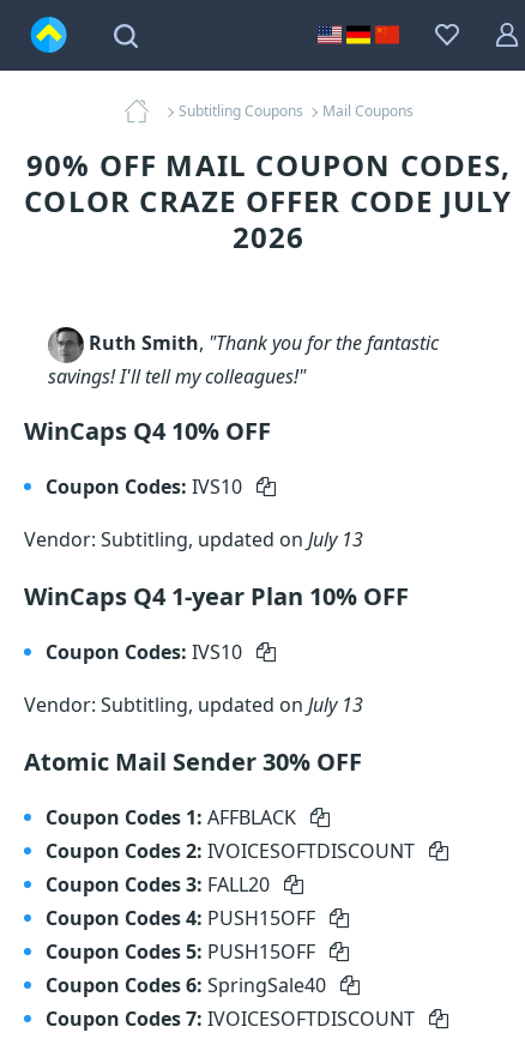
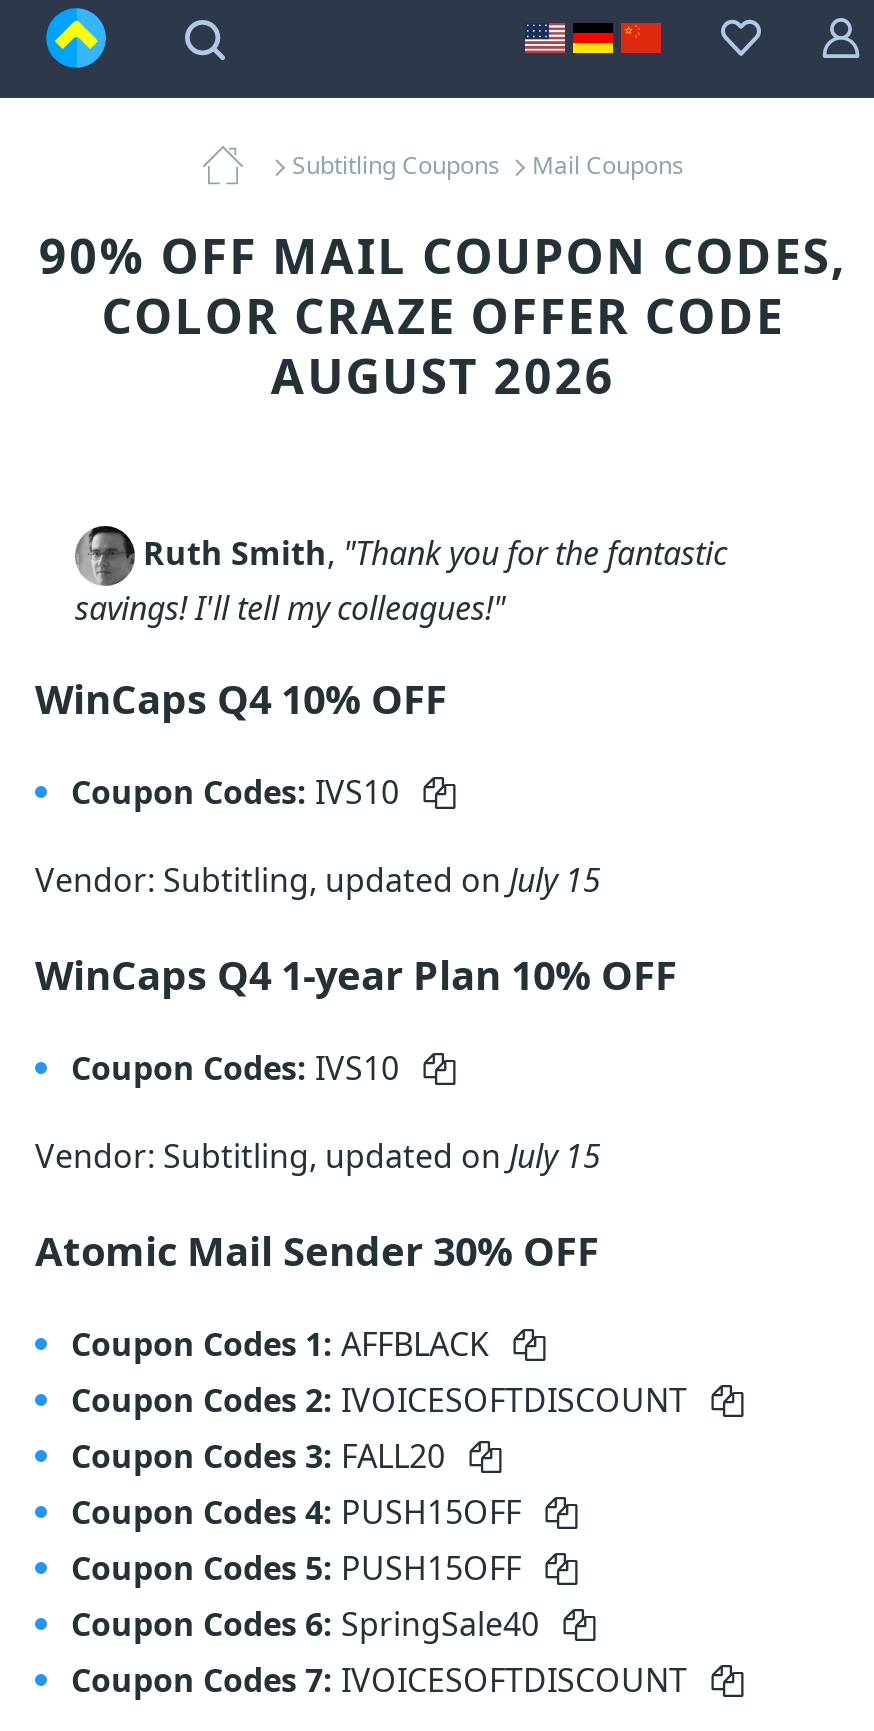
- COLOR CRAZE OFFER CODE JULY
- 2026
+ COLOR CRAZE OFFER CODE
+ AUGUST 2026

- Vendor: Subtitling, updated on July 13
+ Vendor: Subtitling, updated on July 15

- Vendor: Subtitling, updated on July 13
+ Vendor: Subtitling, updated on July 15
